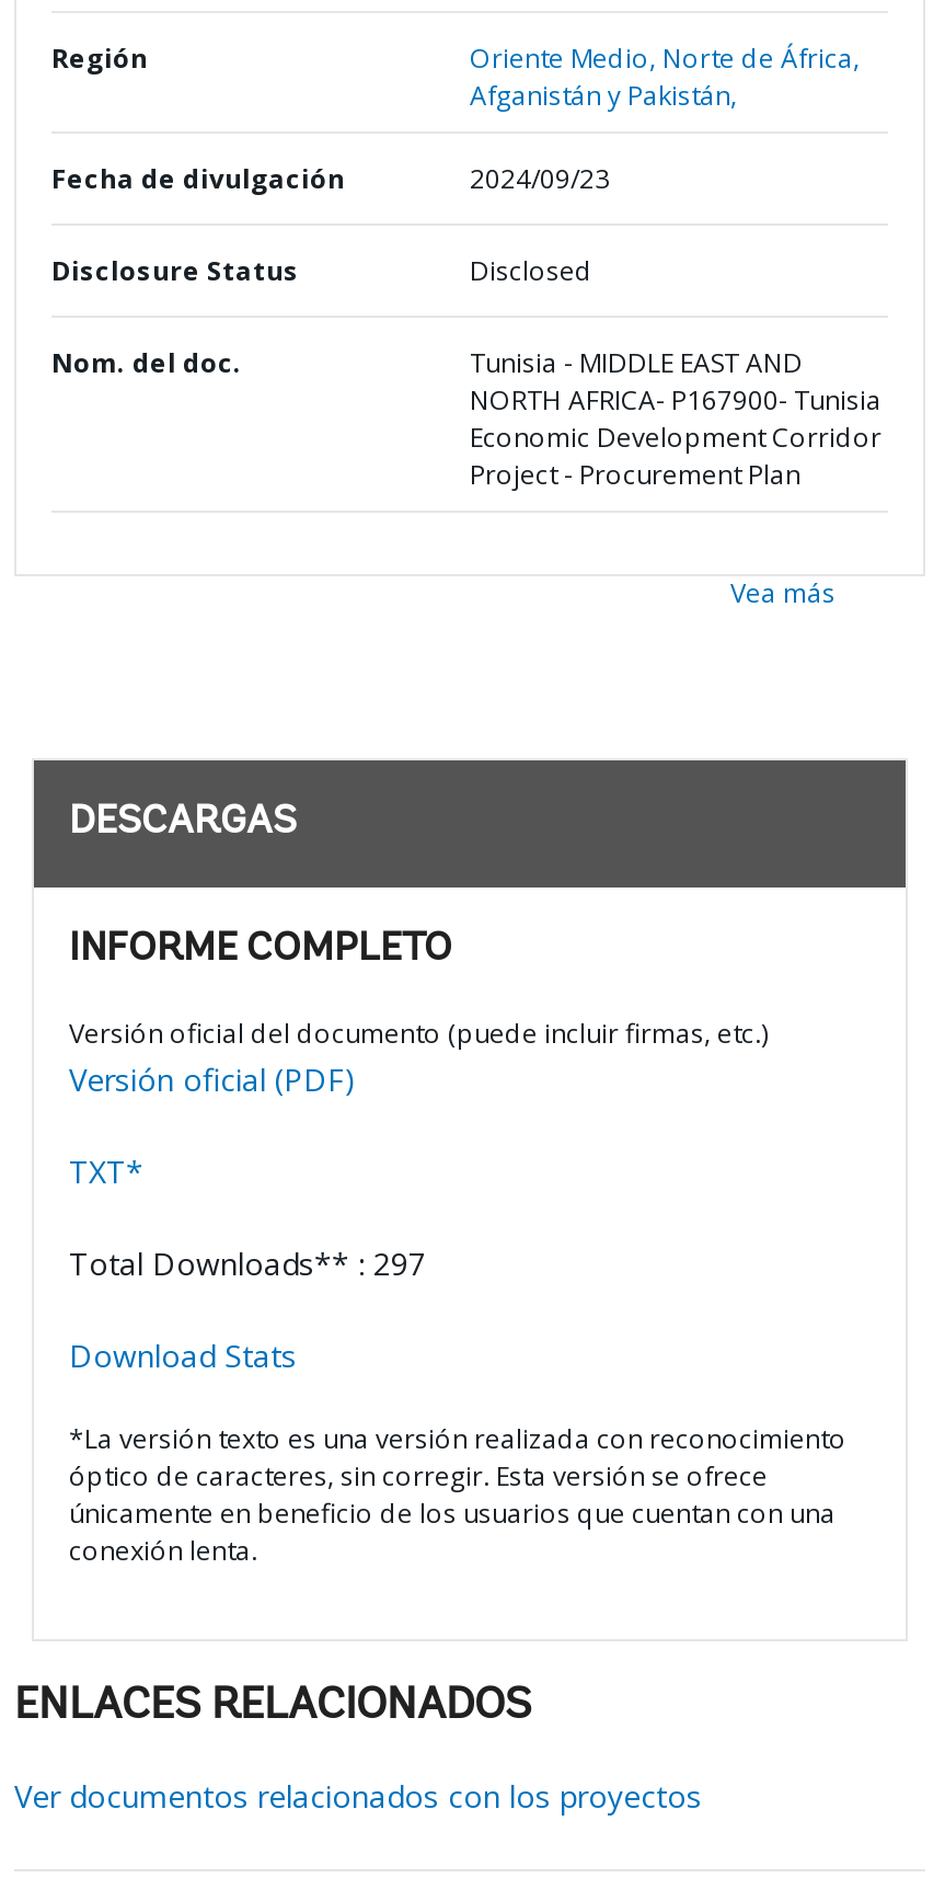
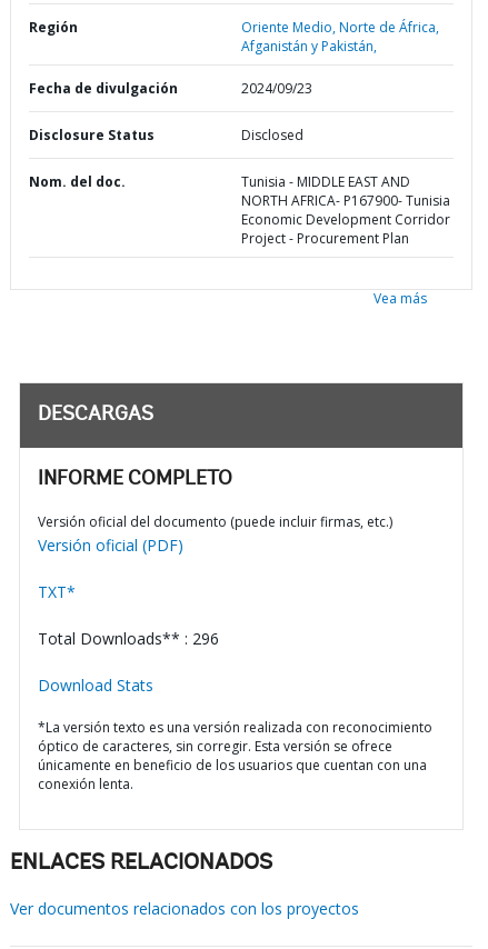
- Total Downloads** : 297
+ Total Downloads** : 296
